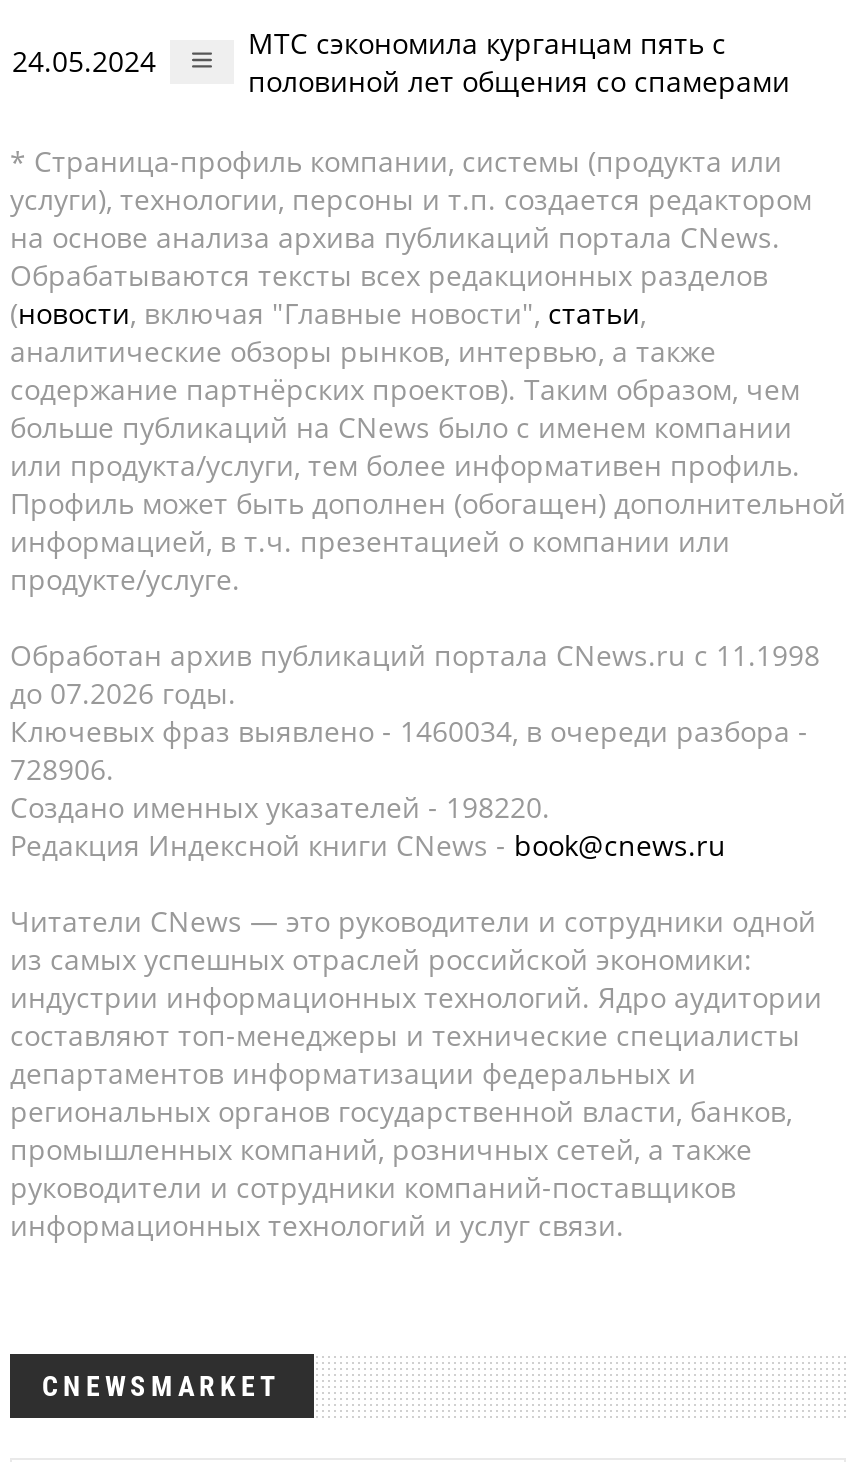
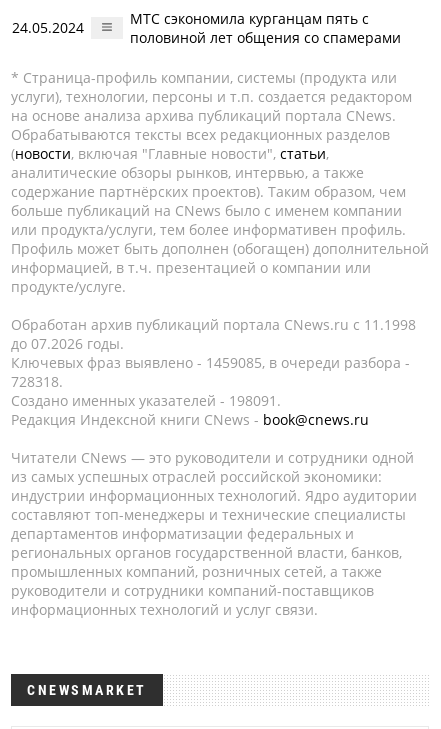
- Ключевых фраз выявлено - 1460034, в очереди разбора -
+ Ключевых фраз выявлено - 1459085, в очереди разбора -

- 728906.
+ 728318.

- Создано именных указателей - 198220.
+ Создано именных указателей - 198091.
